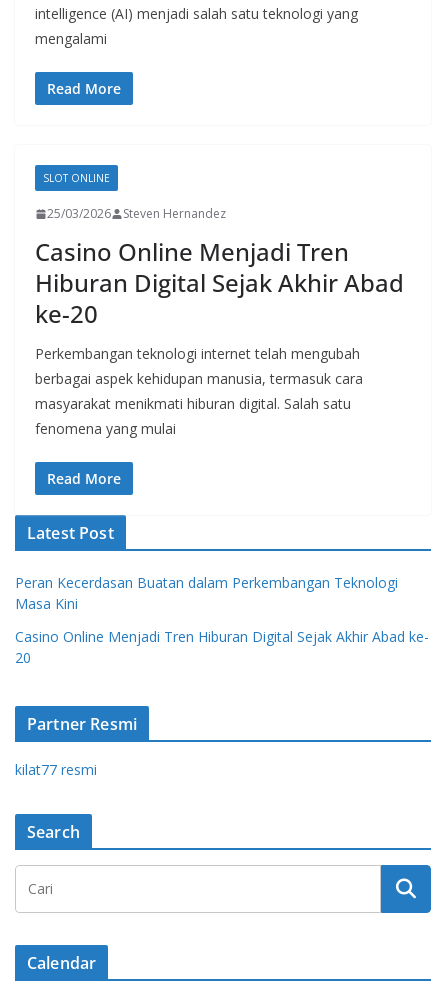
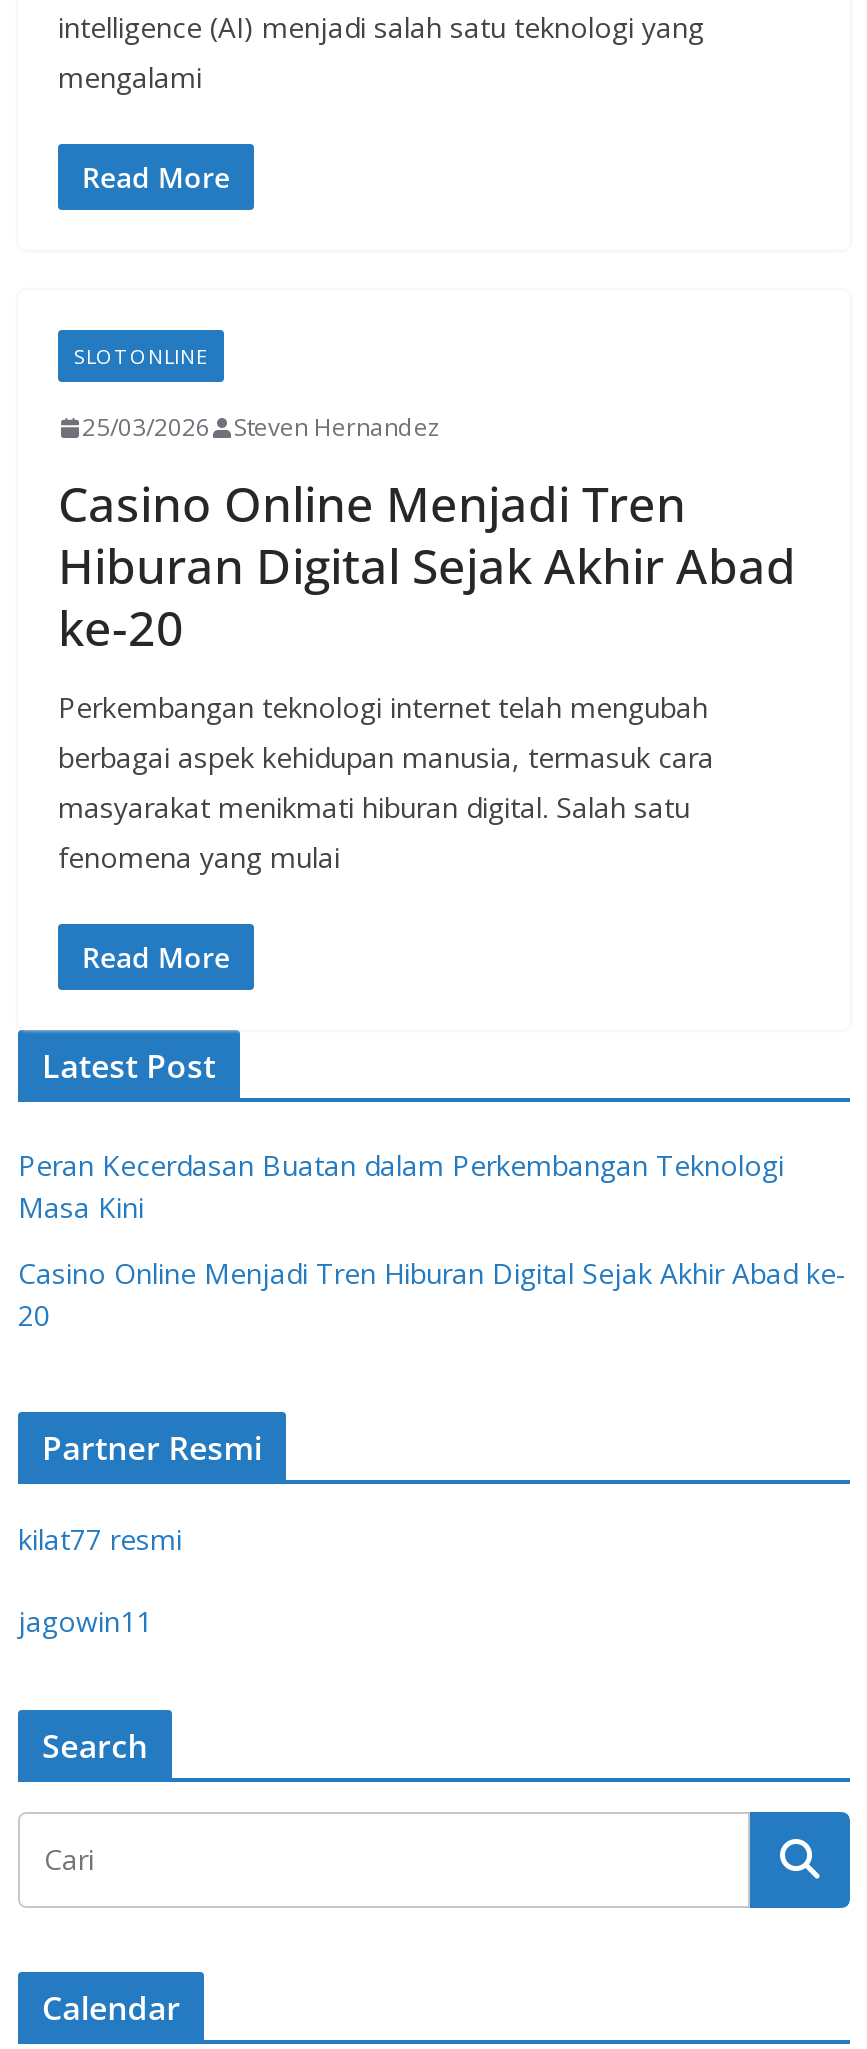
+ jagowin11
